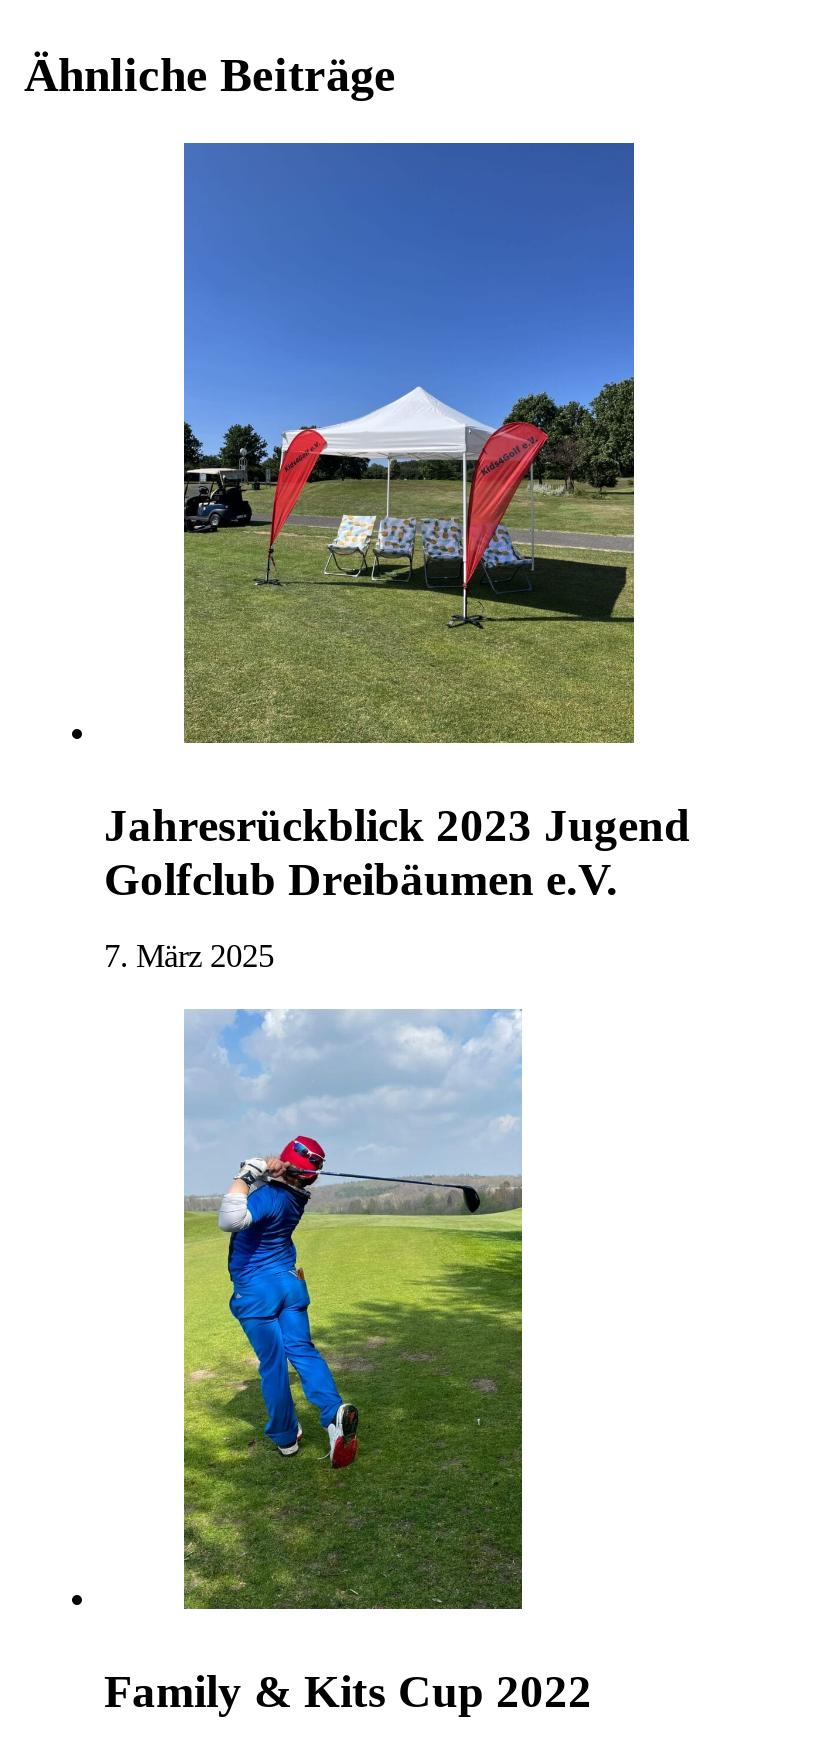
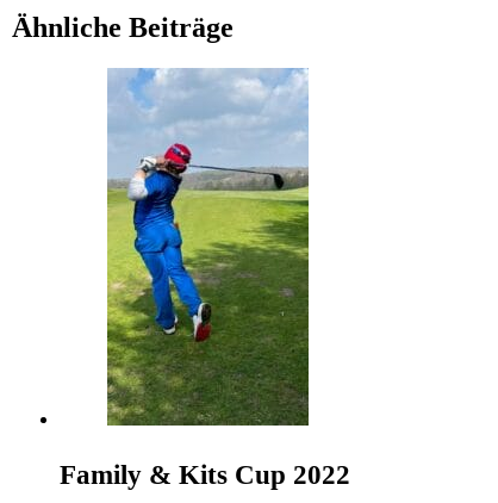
- [image]
- Jahresrückblick 2023 Jugend
- Golfclub Dreibäumen e.V.
- 7. März 2025
